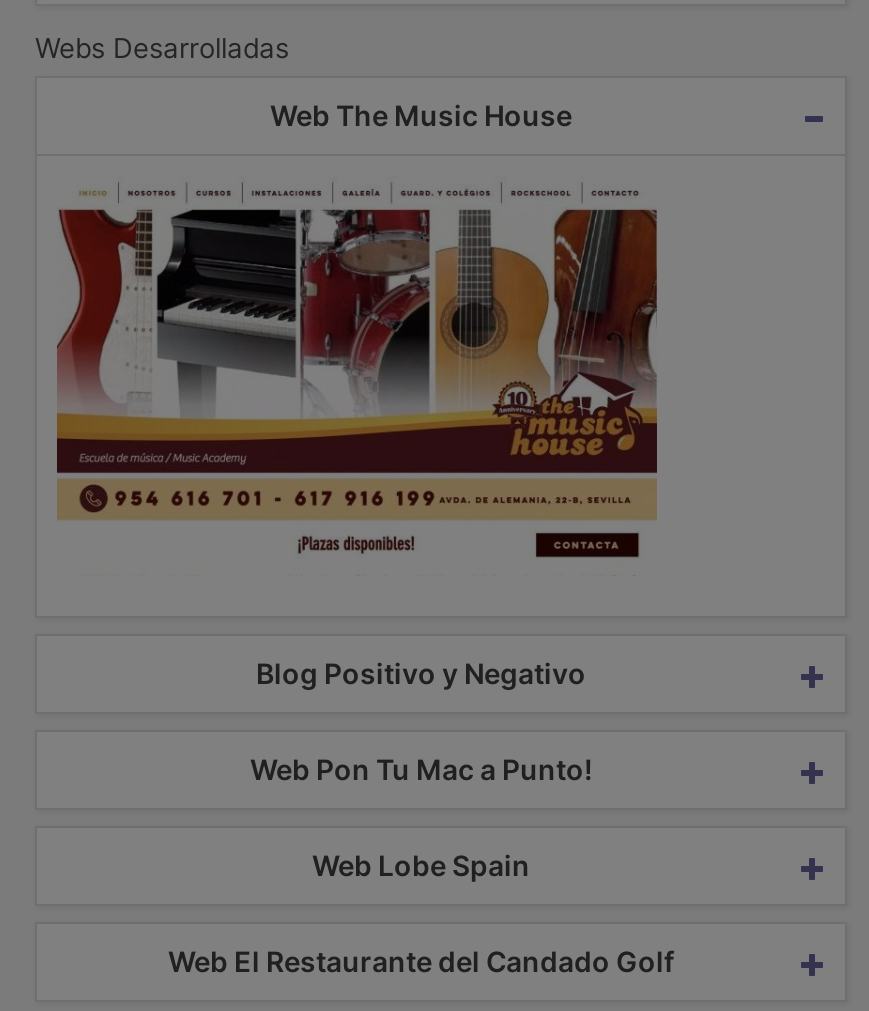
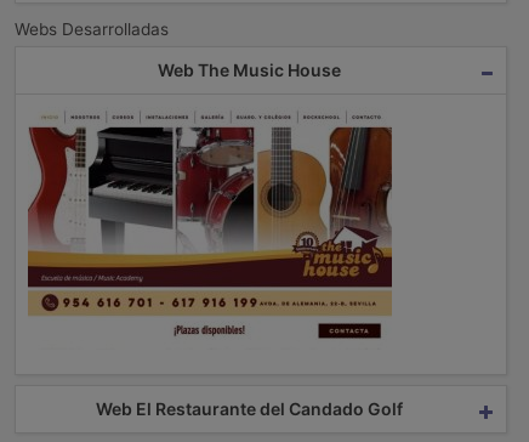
- Blog Positivo y Negativo
- Web Pon Tu Mac a Punto!
- Web Lobe Spain
